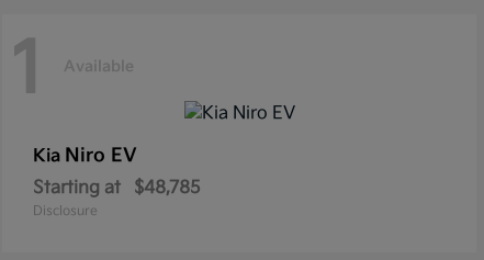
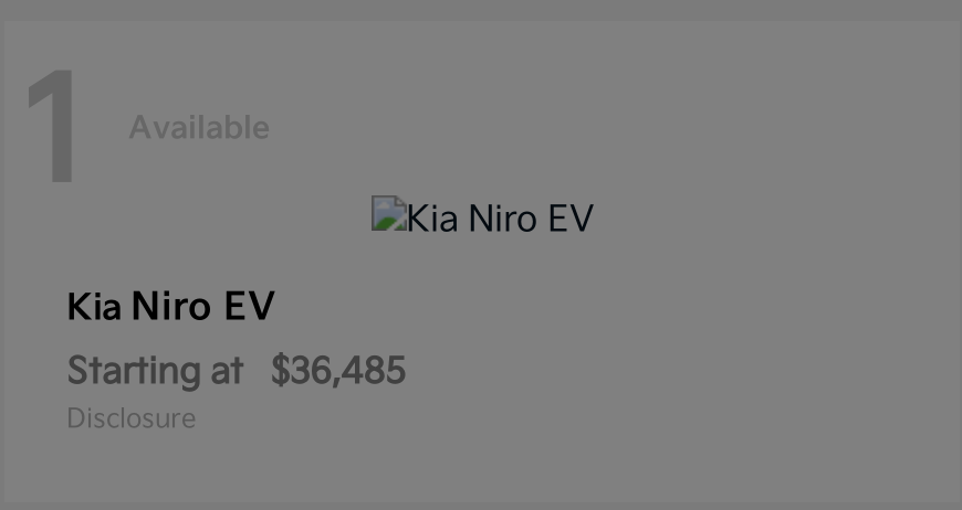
- Starting at $48,785
+ Starting at $36,485
